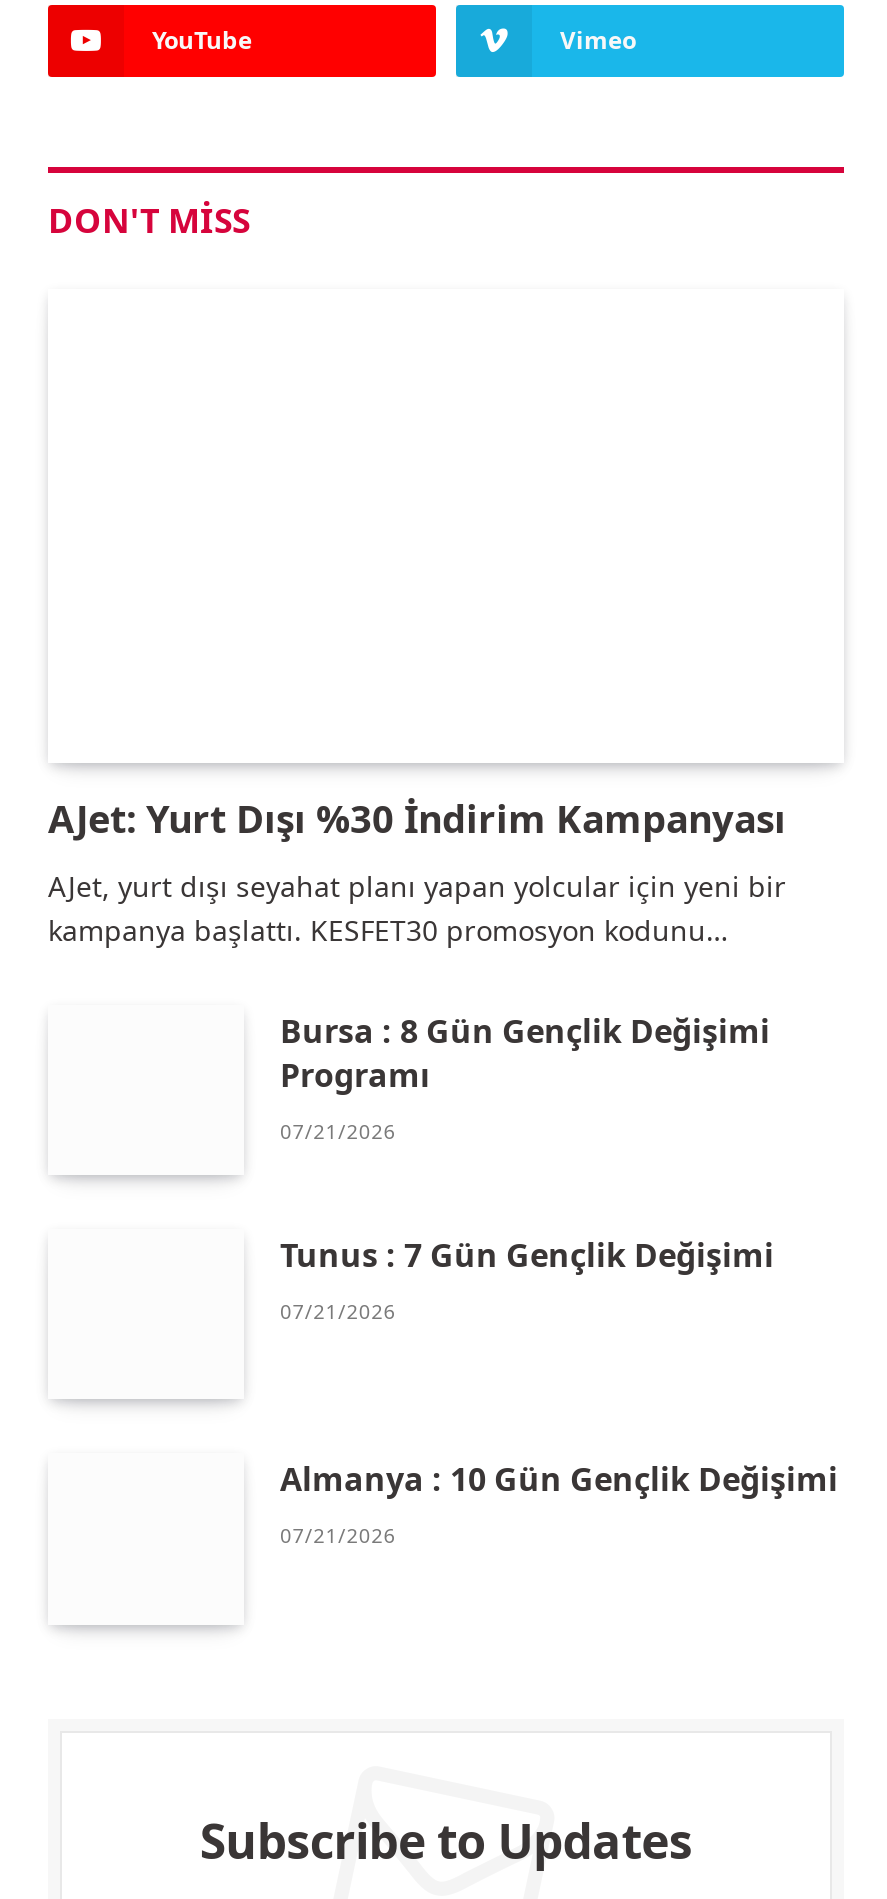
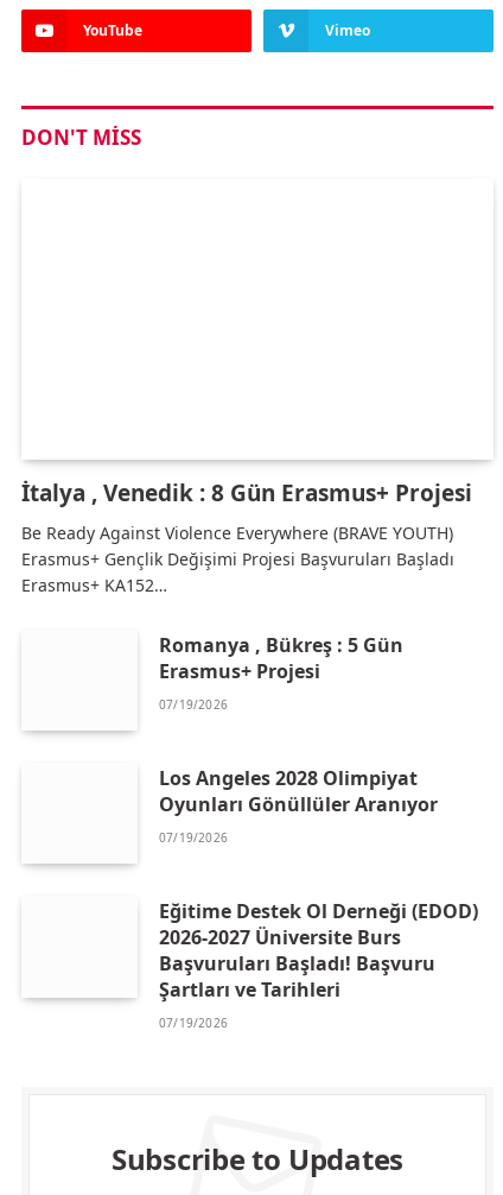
- AJet: Yurt Dışı %30 İndirim Kampanyası
- AJet, yurt dışı seyahat planı yapan yolcular için yeni bir
- kampanya başlattı. KESFET30 promosyon kodunu…
+ İtalya , Venedik : 8 Gün Erasmus+ Projesi
+ Be Ready Against Violence Everywhere (BRAVE YOUTH)
+ Erasmus+ Gençlik Değişimi Projesi Başvuruları Başladı
+ Erasmus+ KA152…

- Bursa : 8 Gün Gençlik Değişimi
- Programı
+ Romanya , Bükreş : 5 Gün
+ Erasmus+ Projesi

- 07/21/2026
+ 07/19/2026

- Tunus : 7 Gün Gençlik Değişimi
+ Los Angeles 2028 Olimpiyat
+ Oyunları Gönüllüler Aranıyor

- 07/21/2026
+ 07/19/2026

- Almanya : 10 Gün Gençlik Değişimi
+ Eğitime Destek Ol Derneği (EDOD)
+ 2026-2027 Üniversite Burs
+ Başvuruları Başladı! Başvuru
+ Şartları ve Tarihleri

- 07/21/2026
+ 07/19/2026
